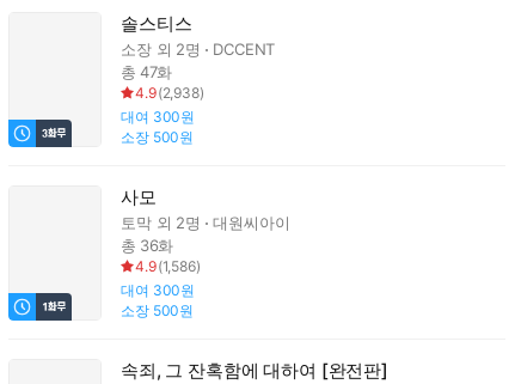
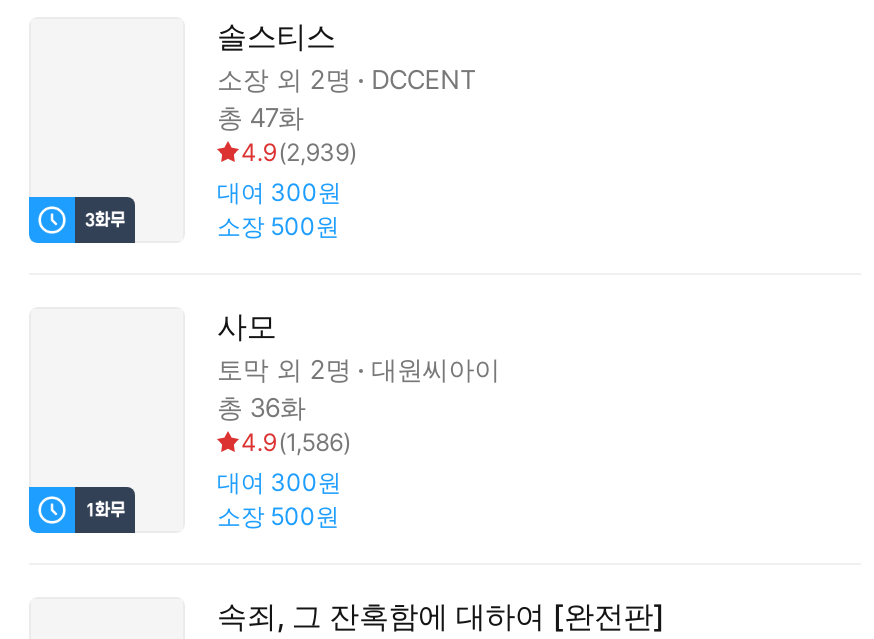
- 4.9(2,938)
+ 4.9(2,939)
